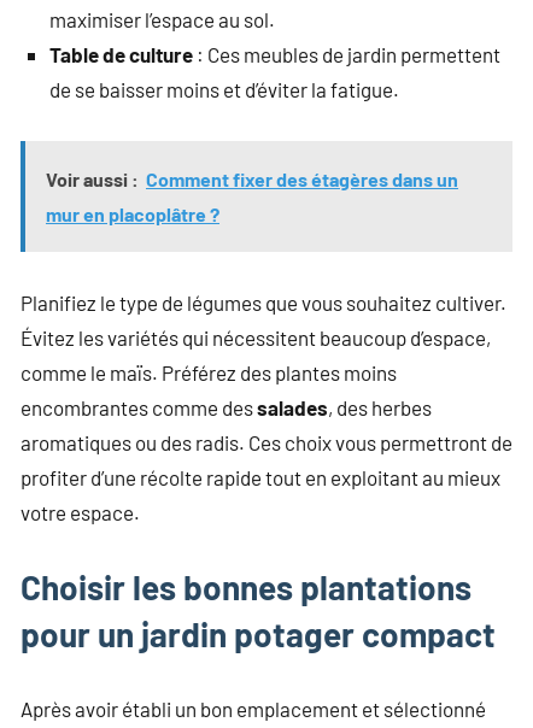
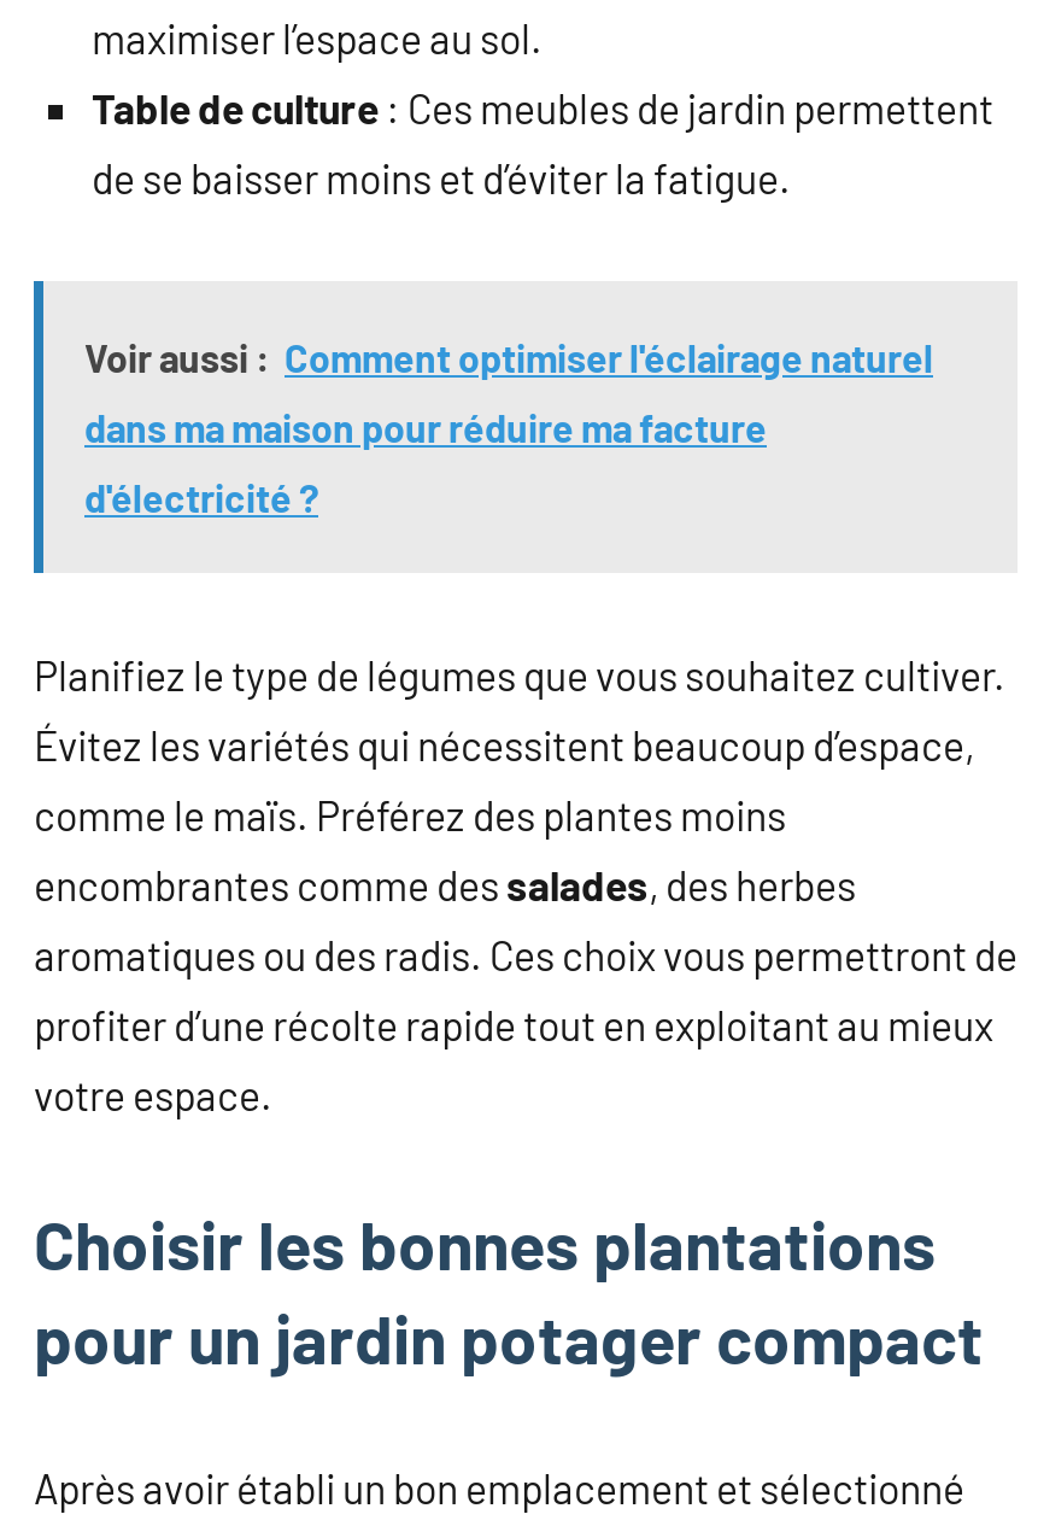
- Voir aussi : Comment fixer des étagères dans un
- mur en placoplâtre ?
+ Voir aussi : Comment optimiser l'éclairage naturel
+ dans ma maison pour réduire ma facture
+ d'électricité ?
